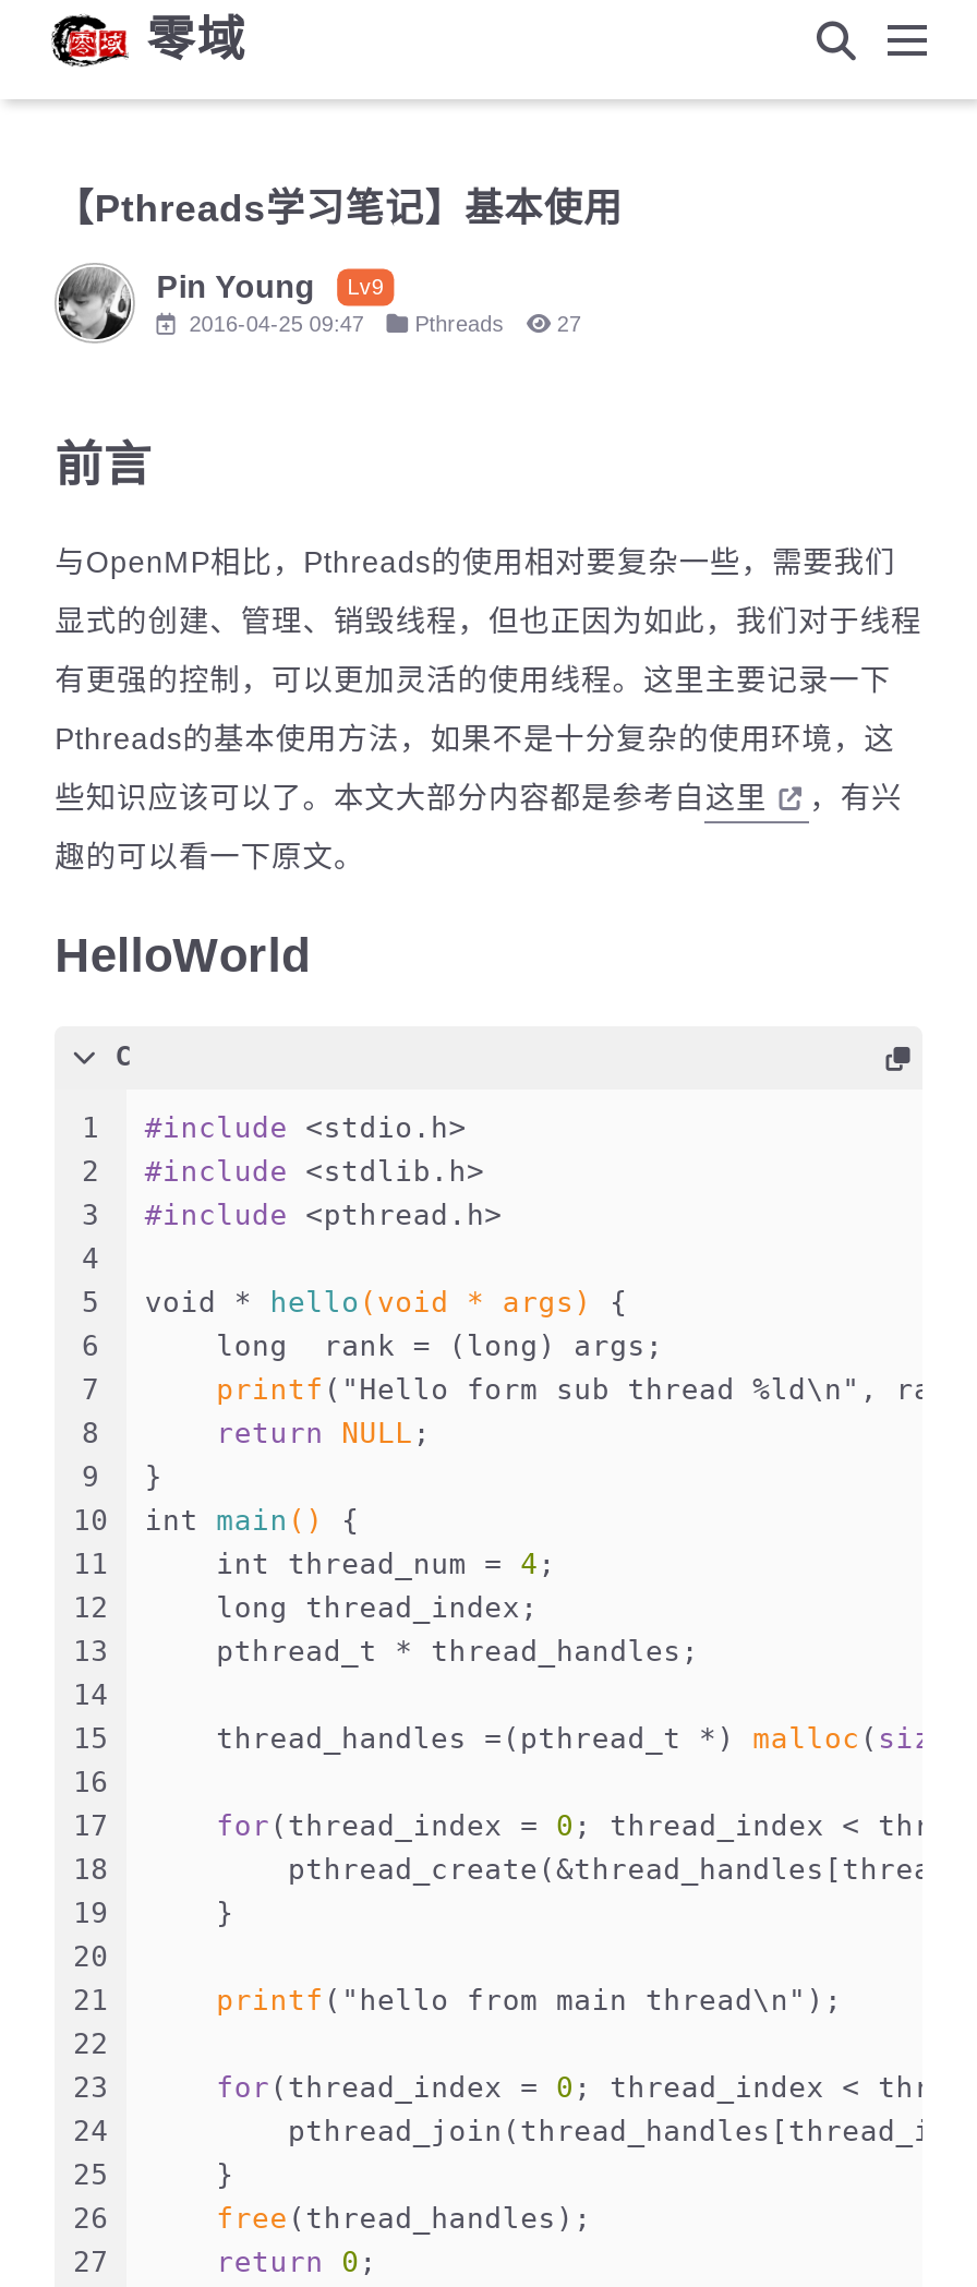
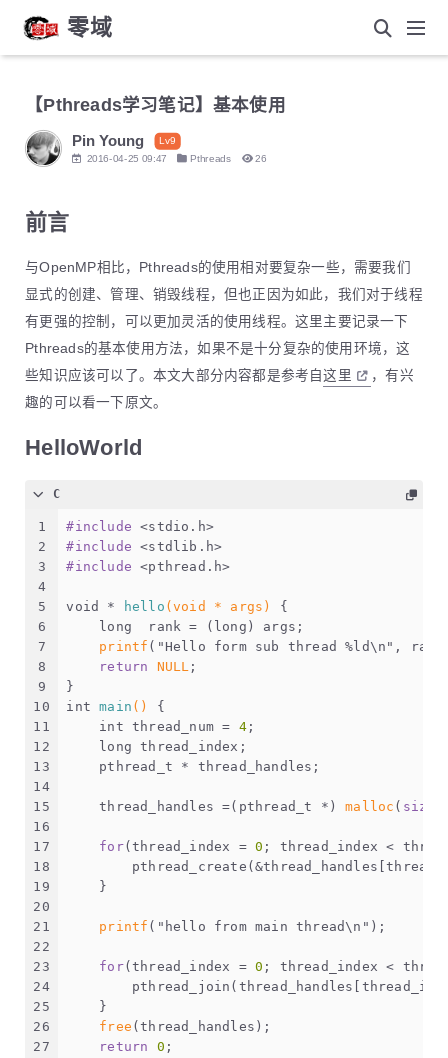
- 27
+ 26
